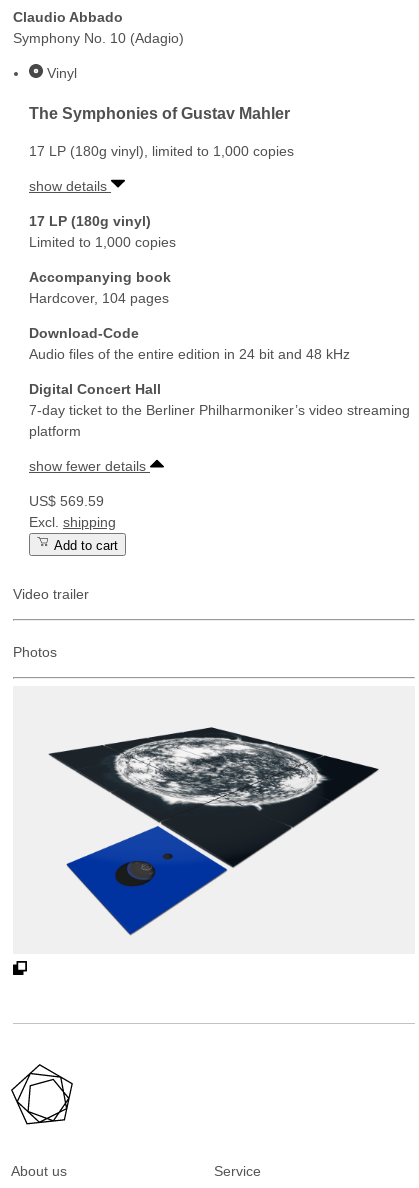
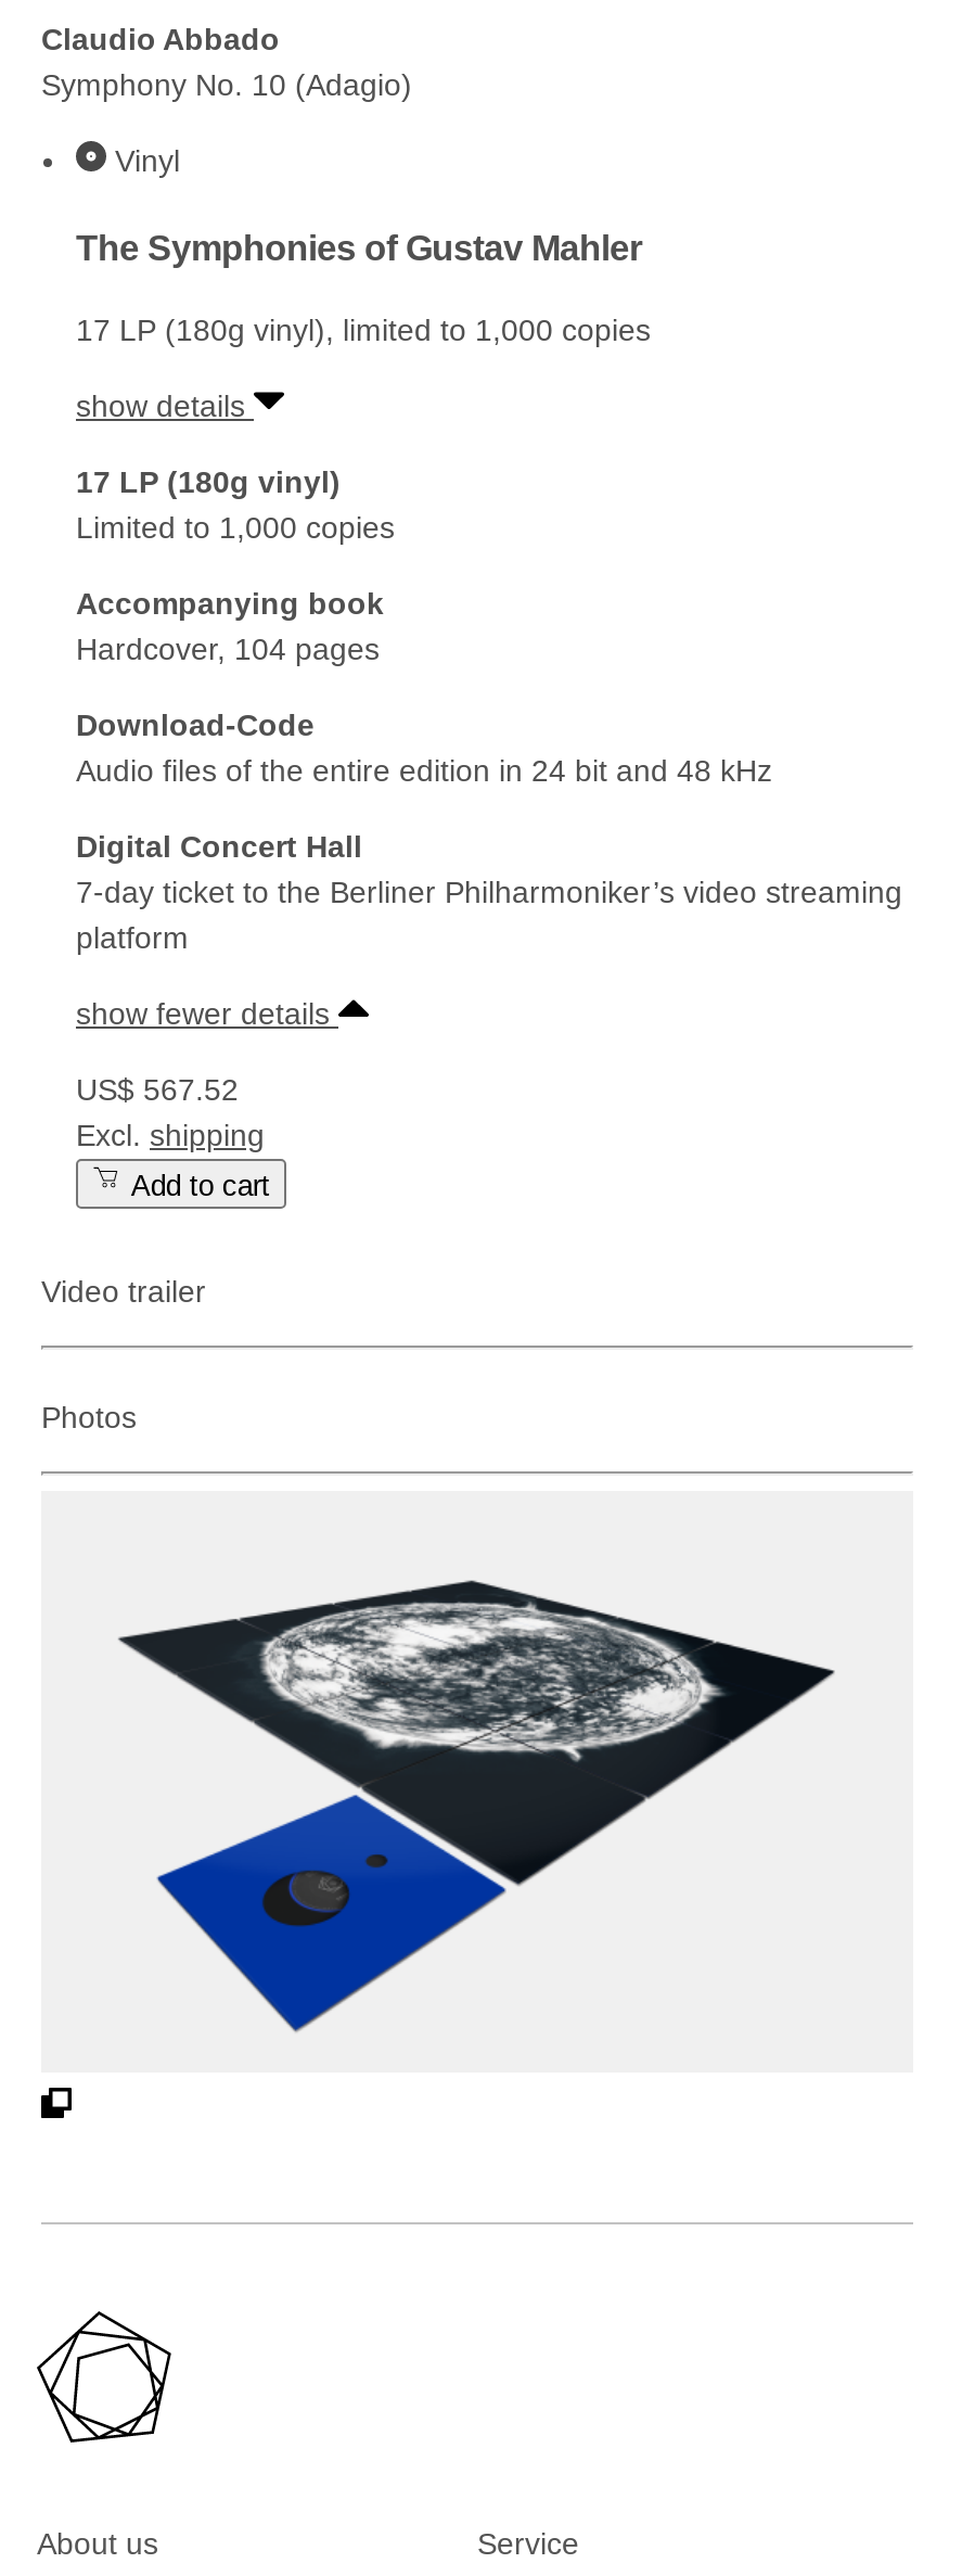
- US$ 569.59
+ US$ 567.52
